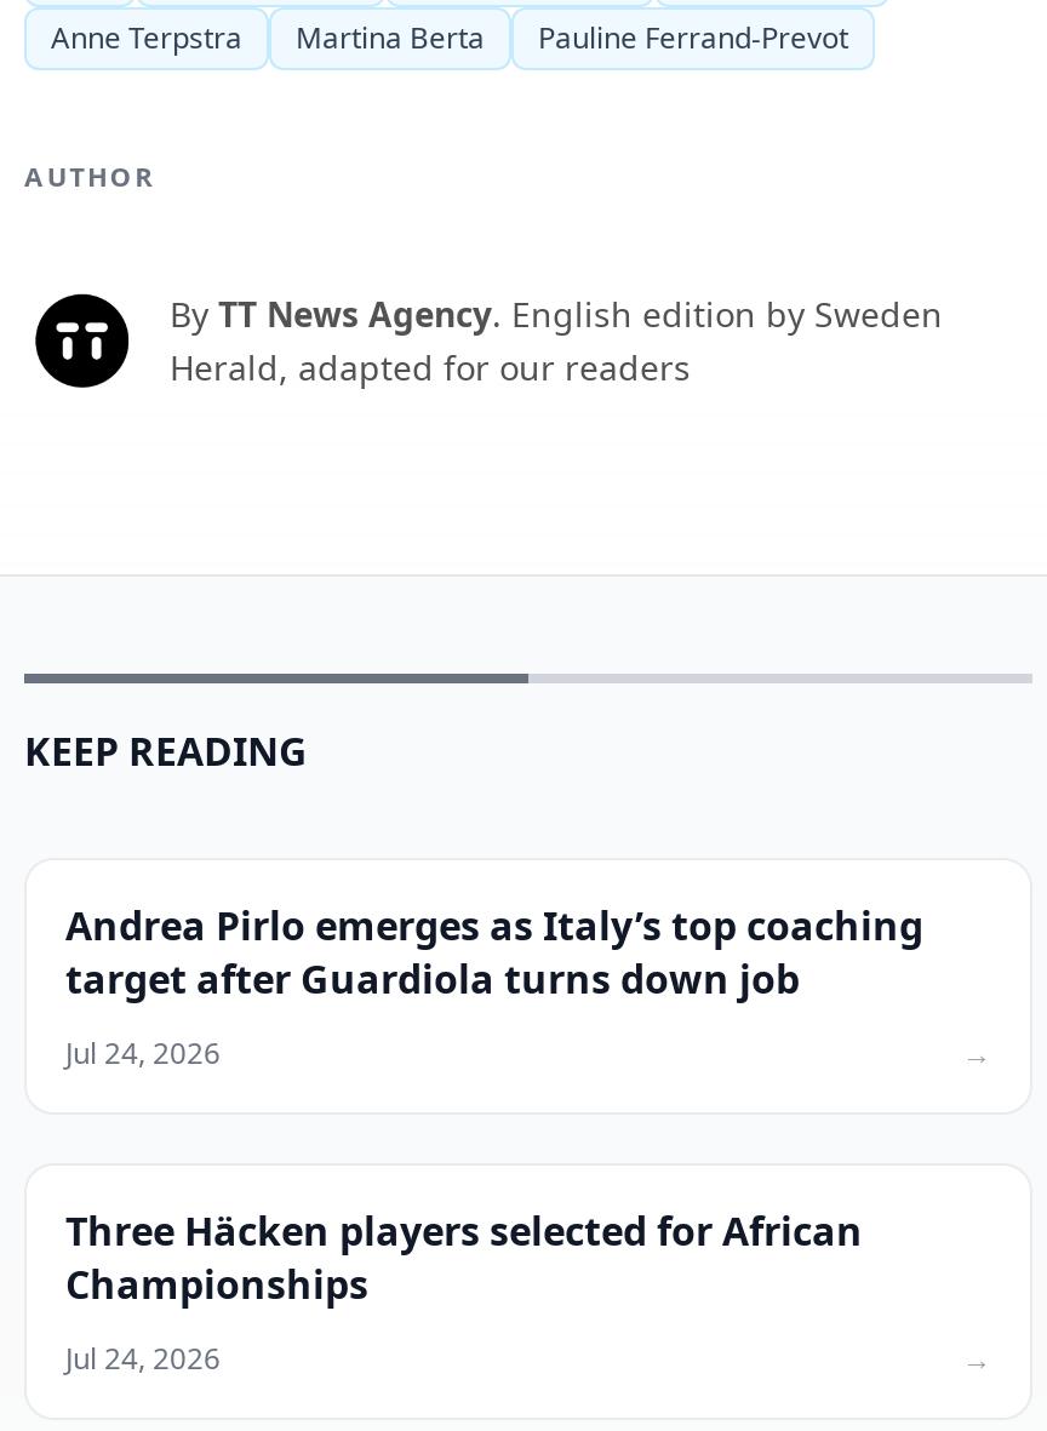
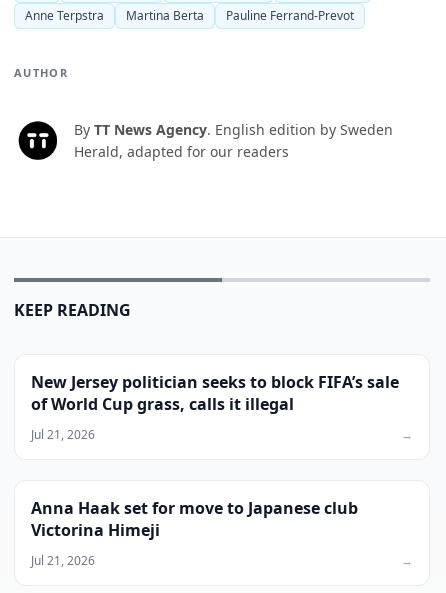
- Andrea Pirlo emerges as Italy’s top coaching
- target after Guardiola turns down job
+ New Jersey politician seeks to block FIFA’s sale
+ of World Cup grass, calls it illegal

- Jul 24, 2026
+ Jul 21, 2026

- Three Häcken players selected for African
- Championships
+ Anna Haak set for move to Japanese club
+ Victorina Himeji

- Jul 24, 2026
+ Jul 21, 2026
